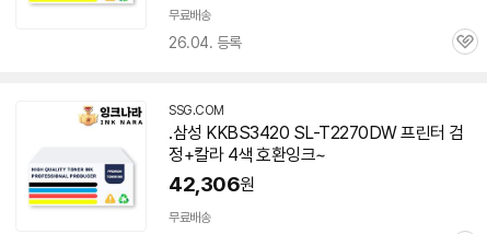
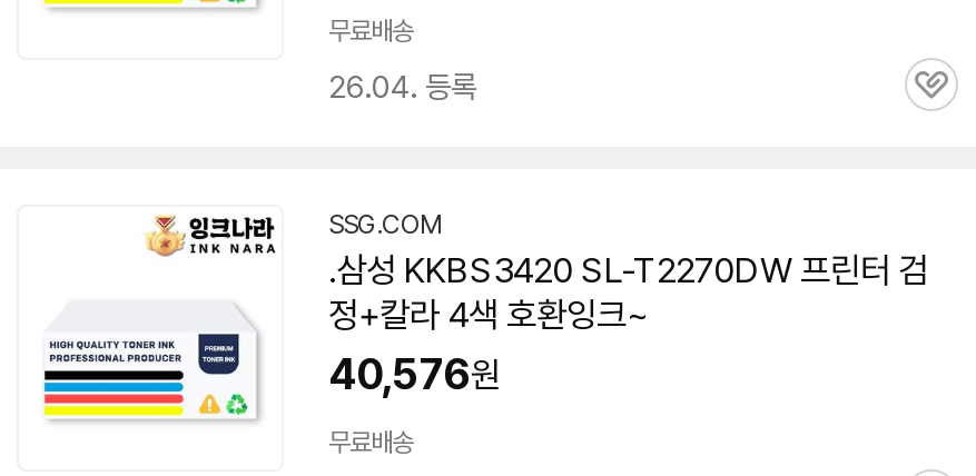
- 42,306원
+ 40,576원
